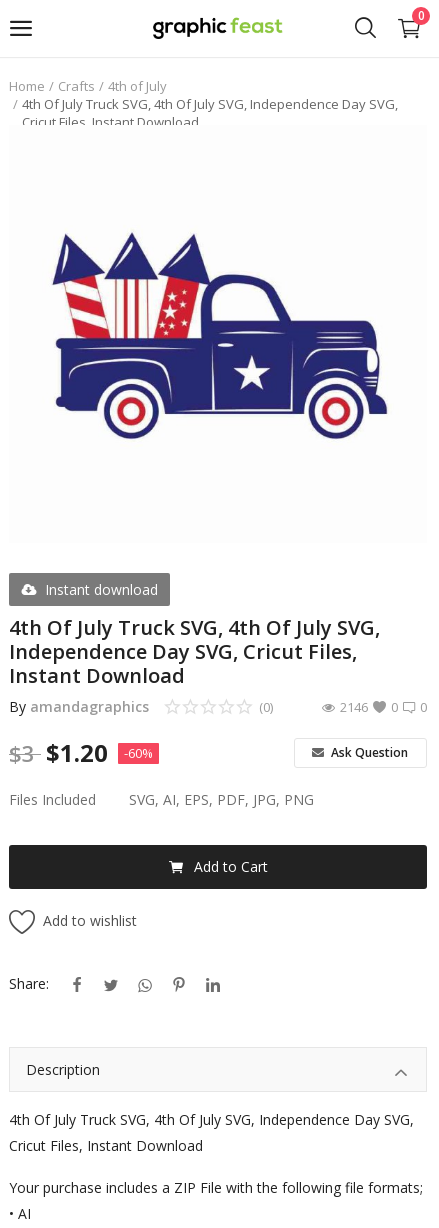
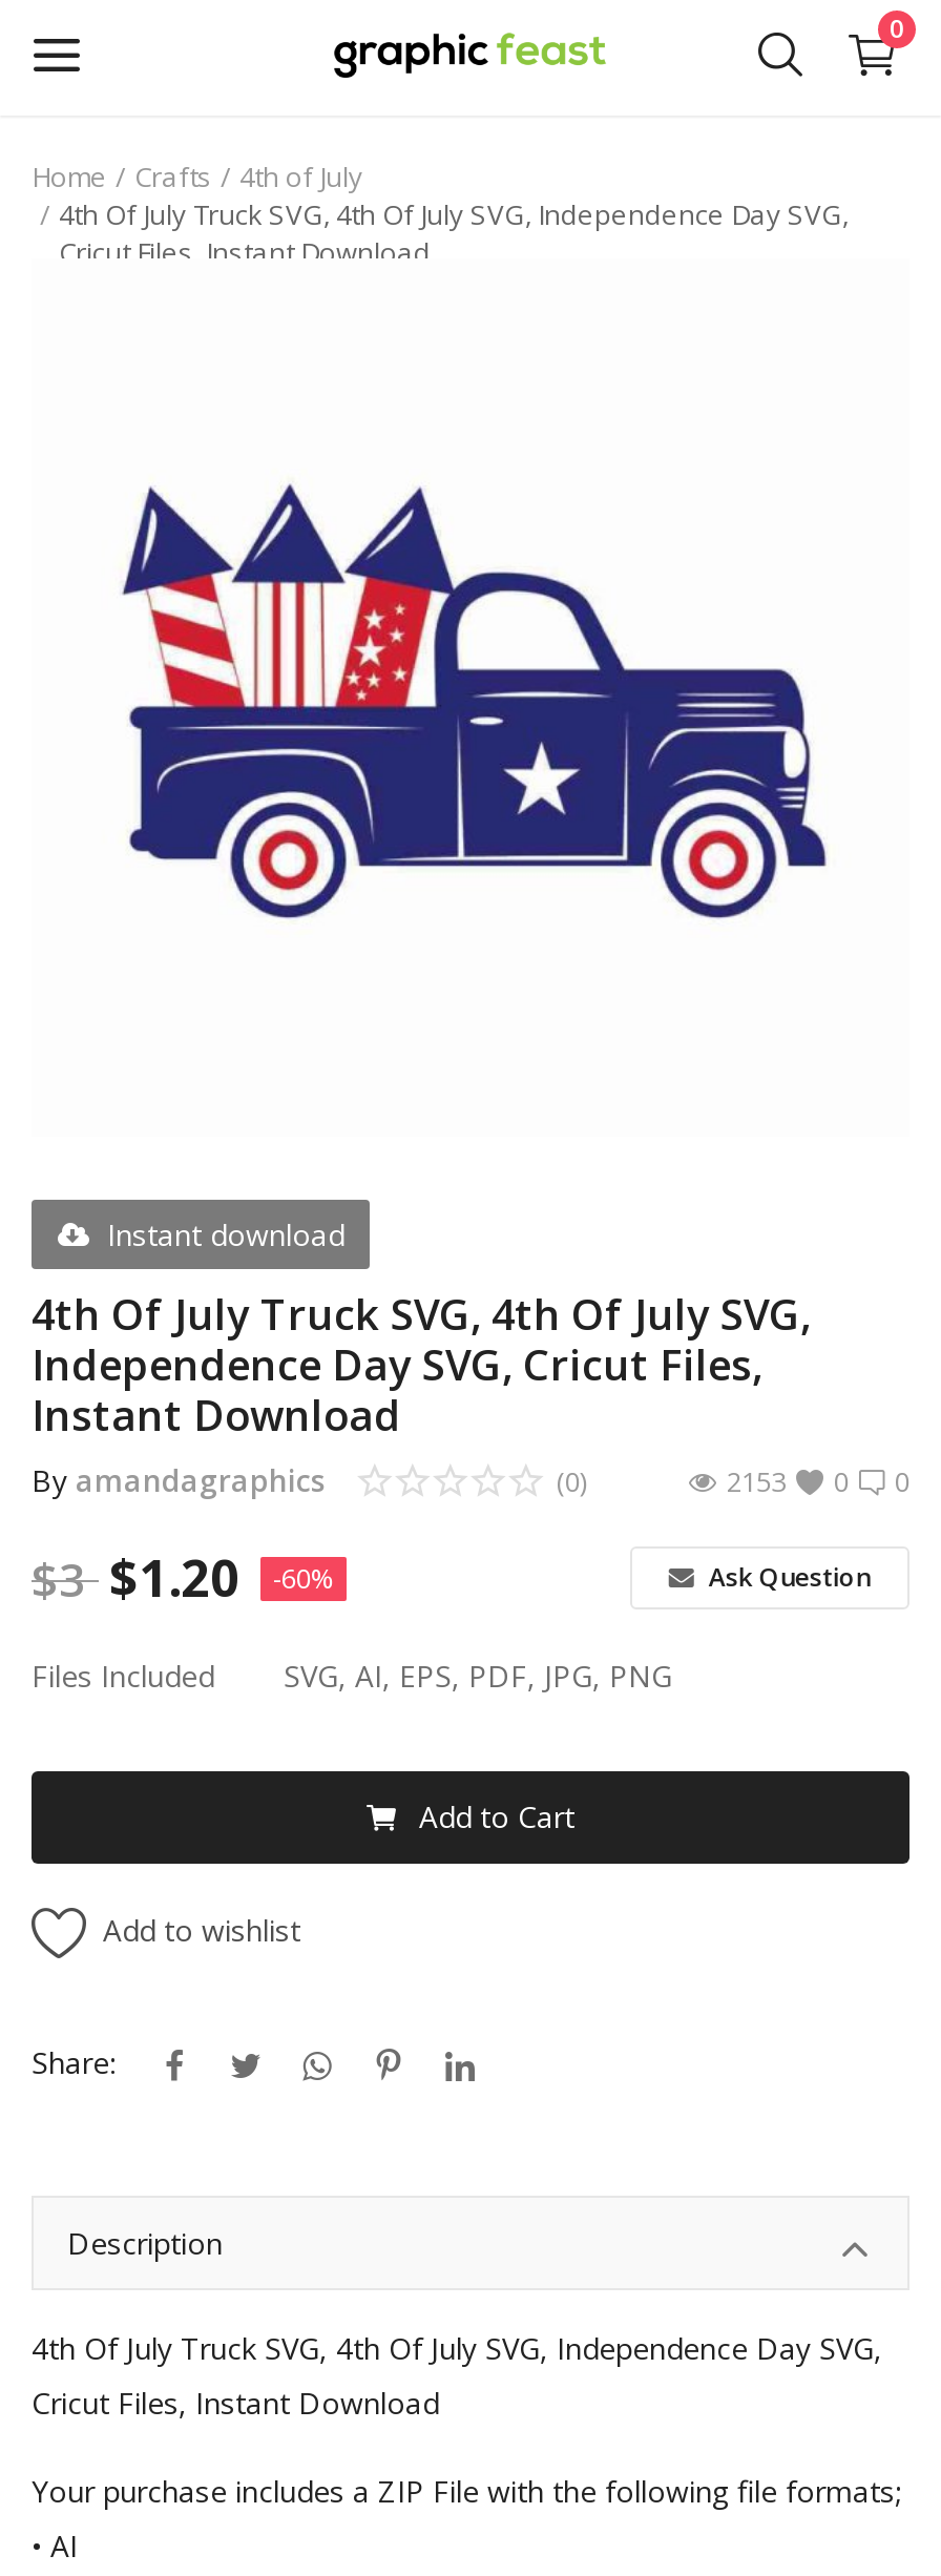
- 2146 0 0
+ 2153 0 0
